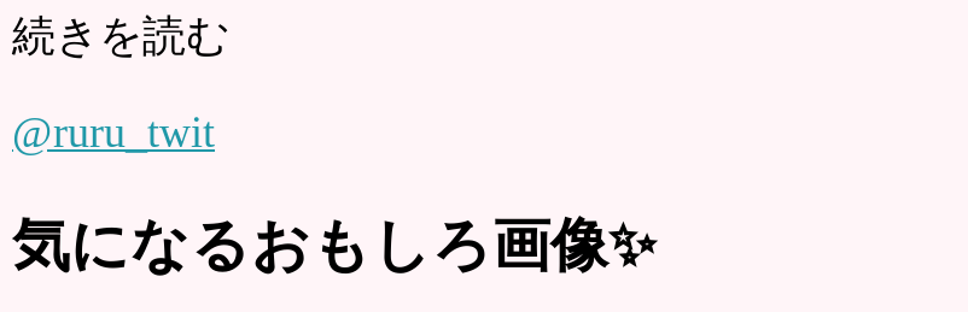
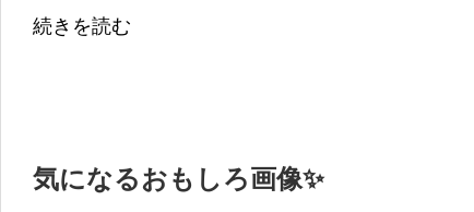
- @ruru_twit
